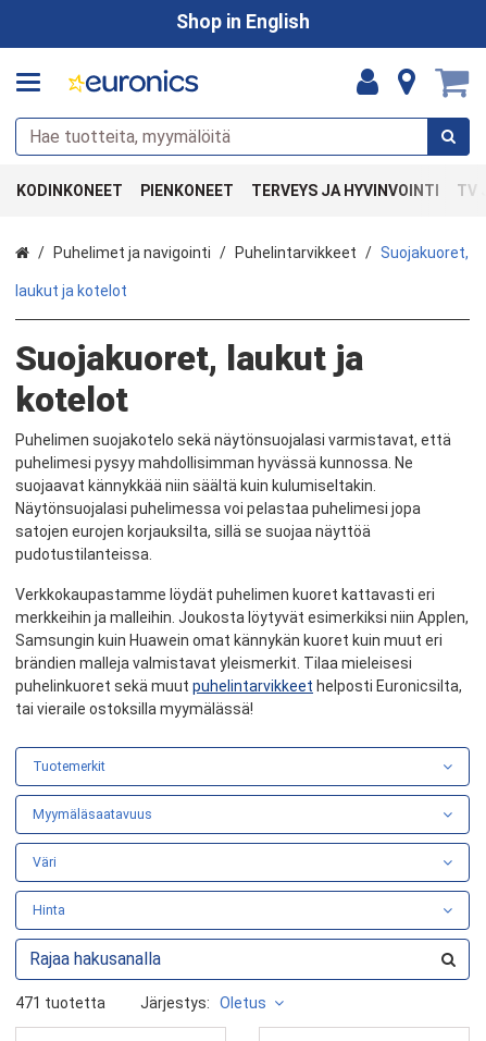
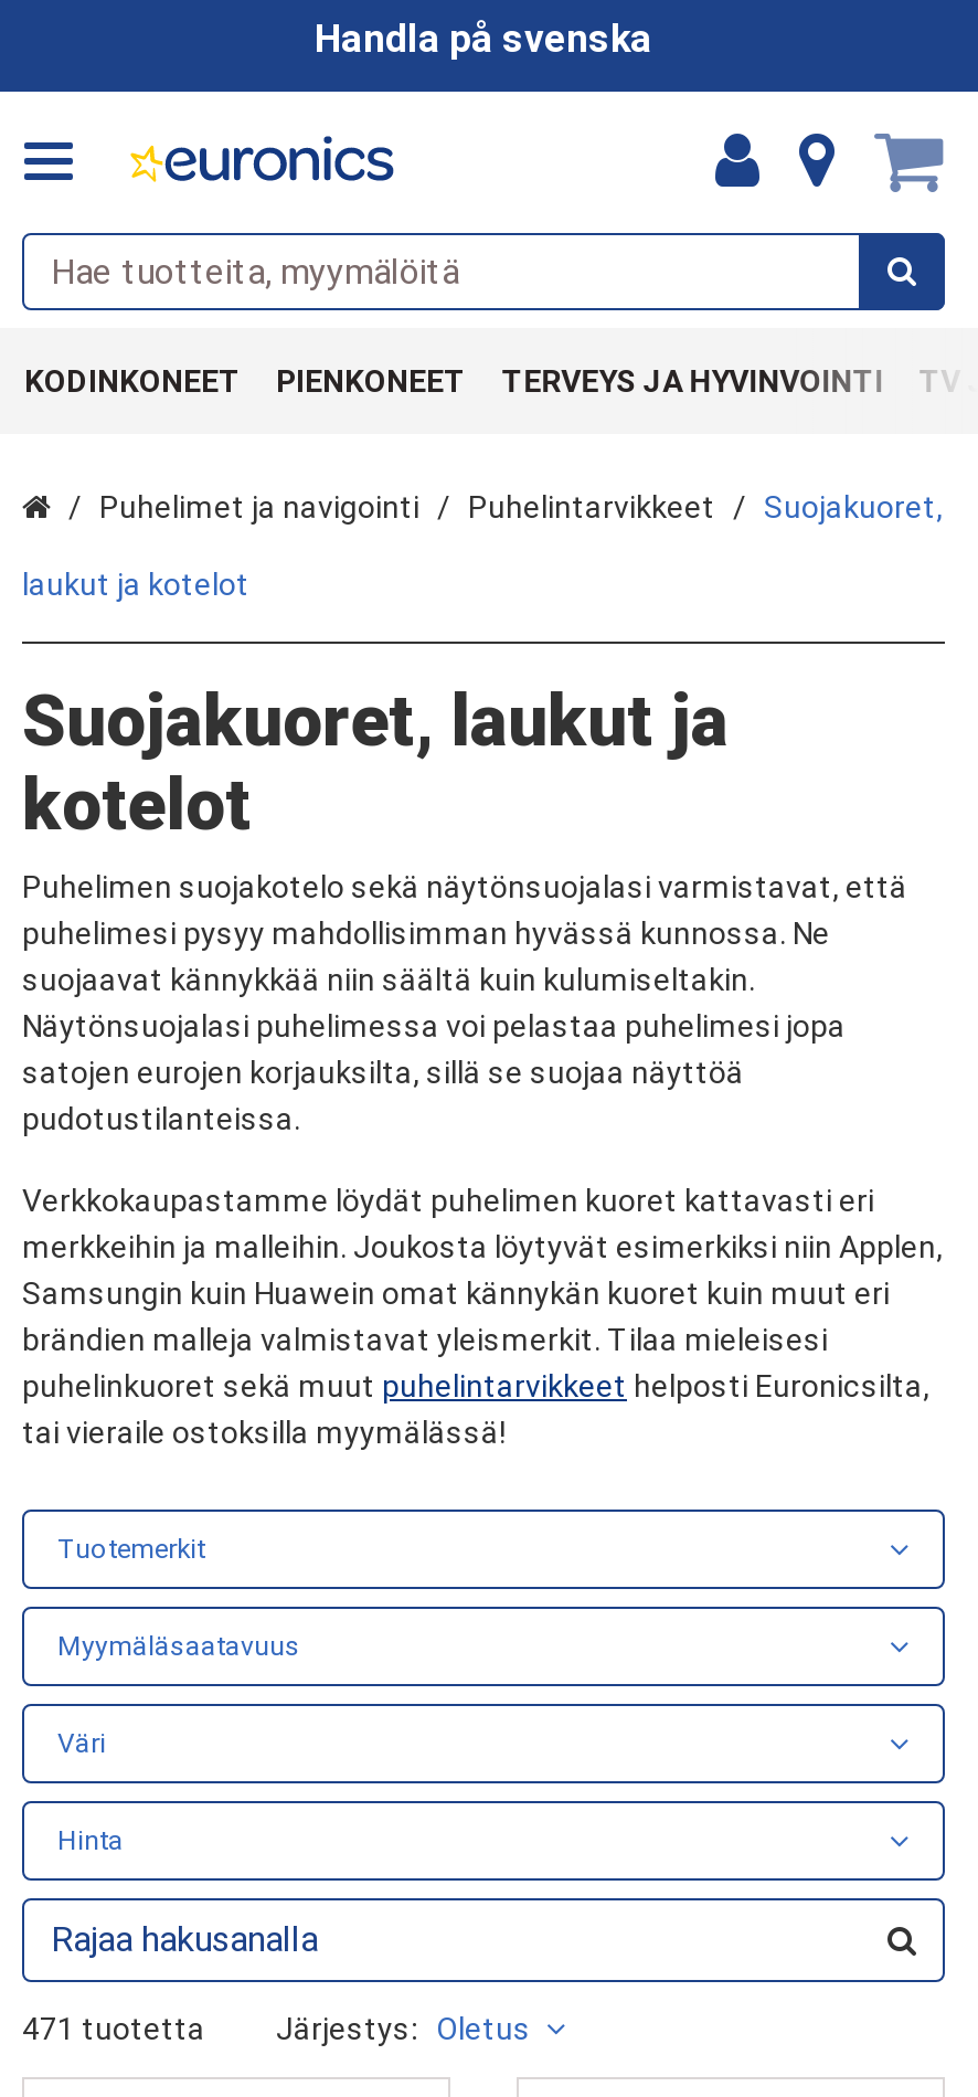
- Shop in English
+ Handla på svenska
